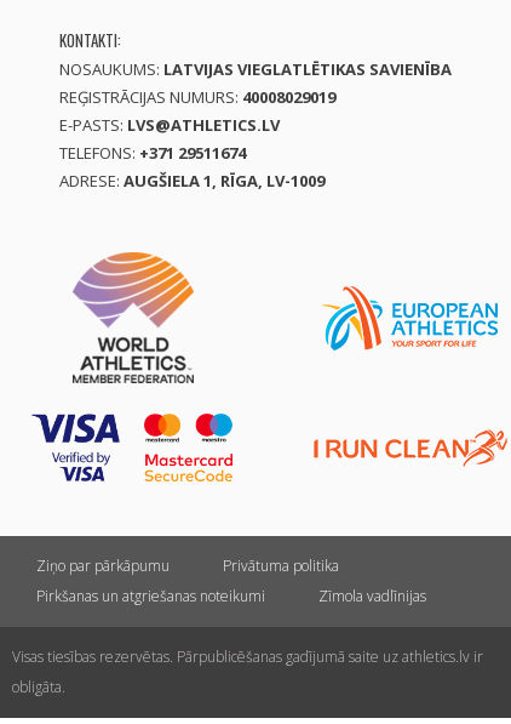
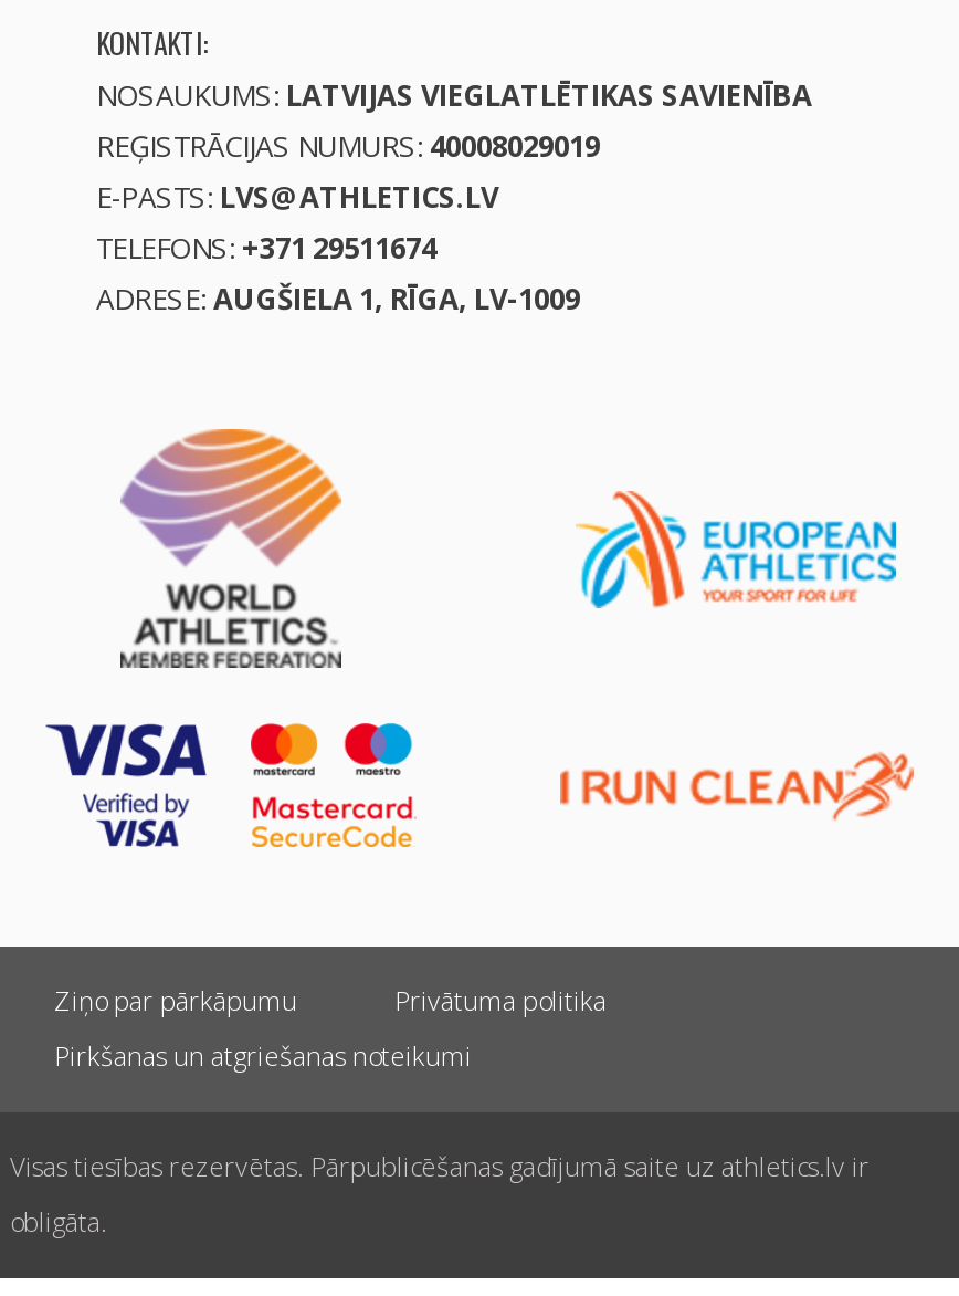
- Zīmola vadlīnijas
